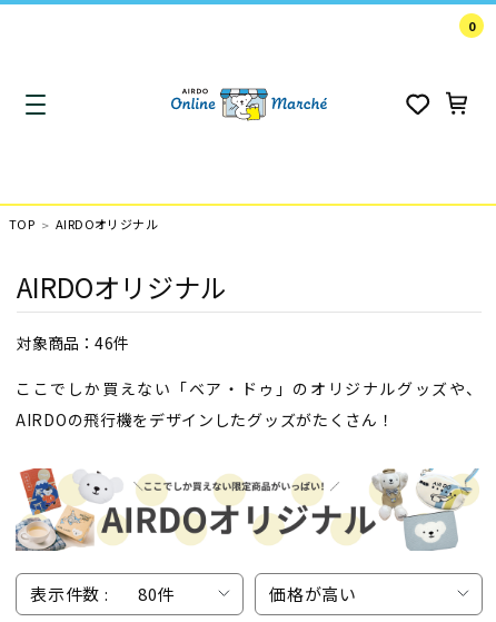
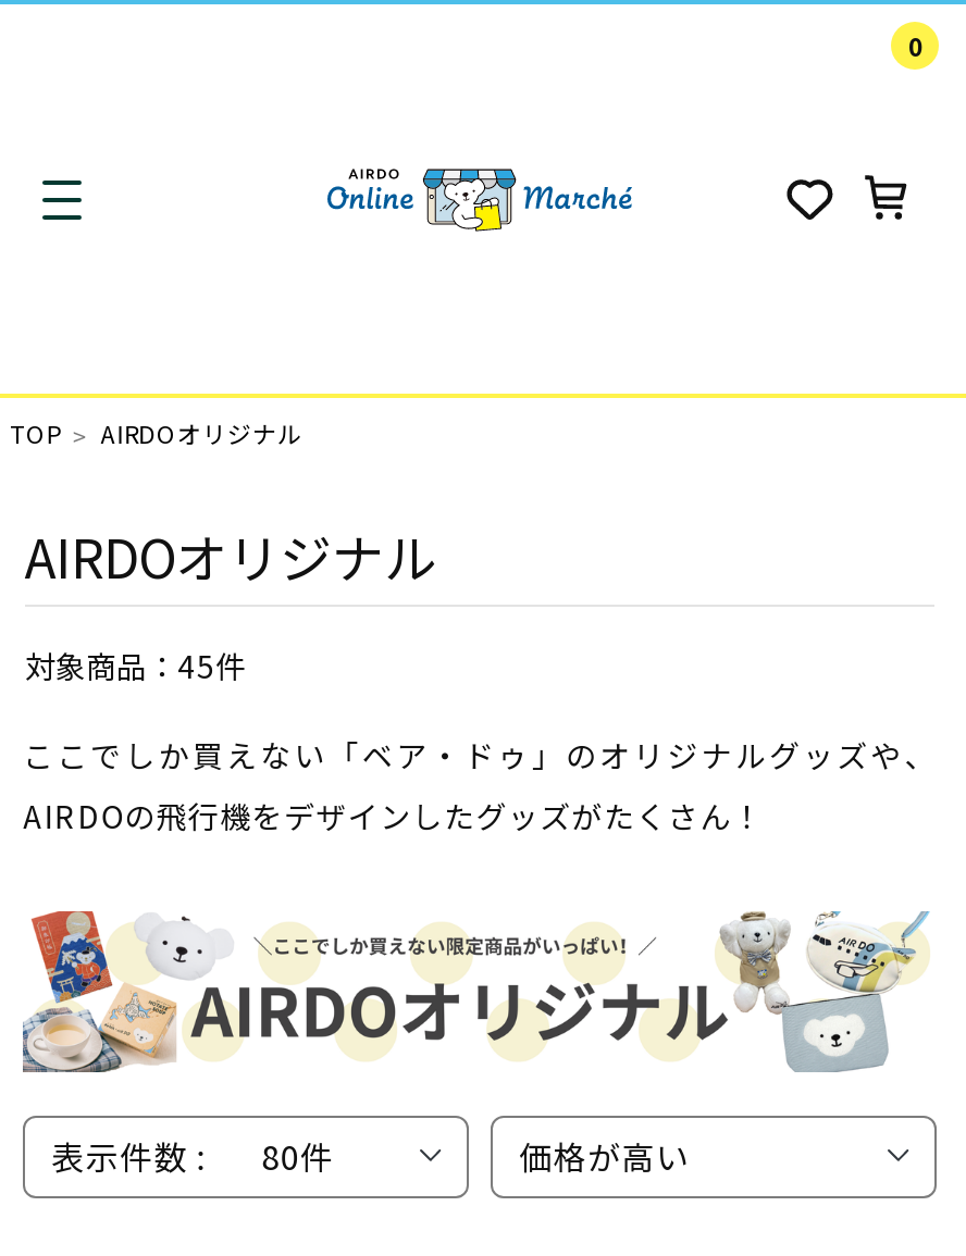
- 対象商品：46件
+ 対象商品：45件
